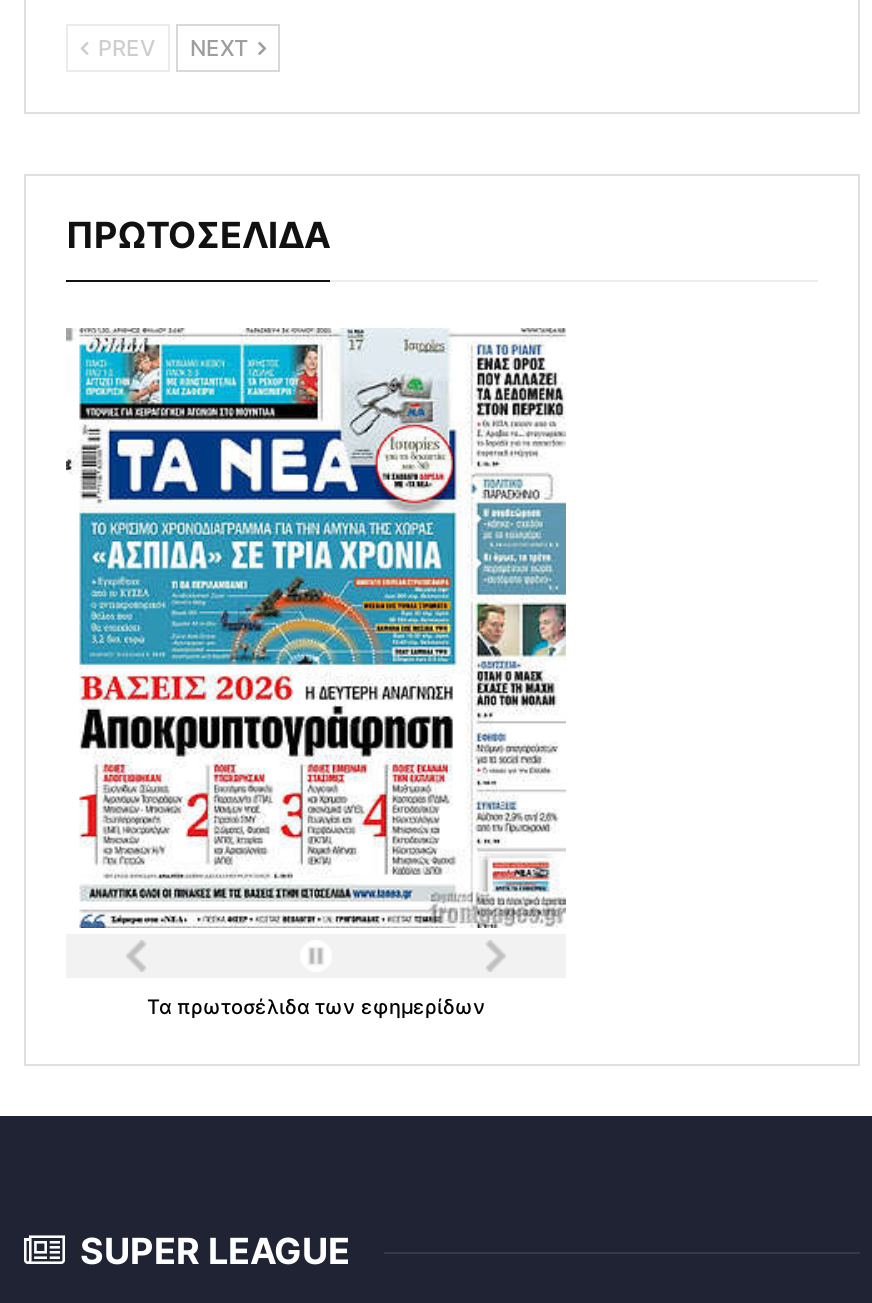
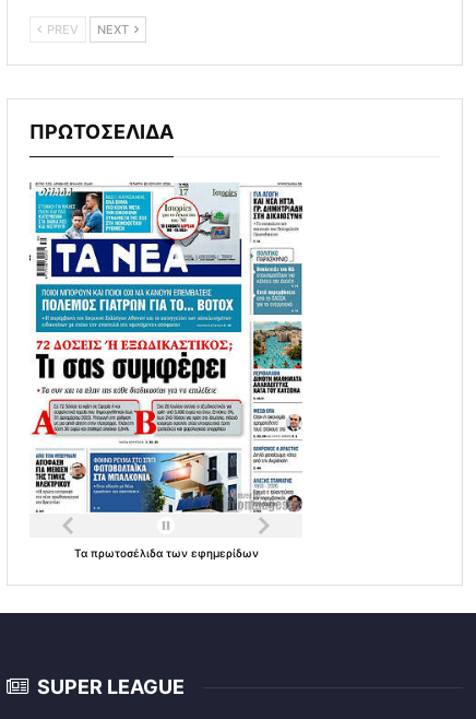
- [image]
+ [image]
